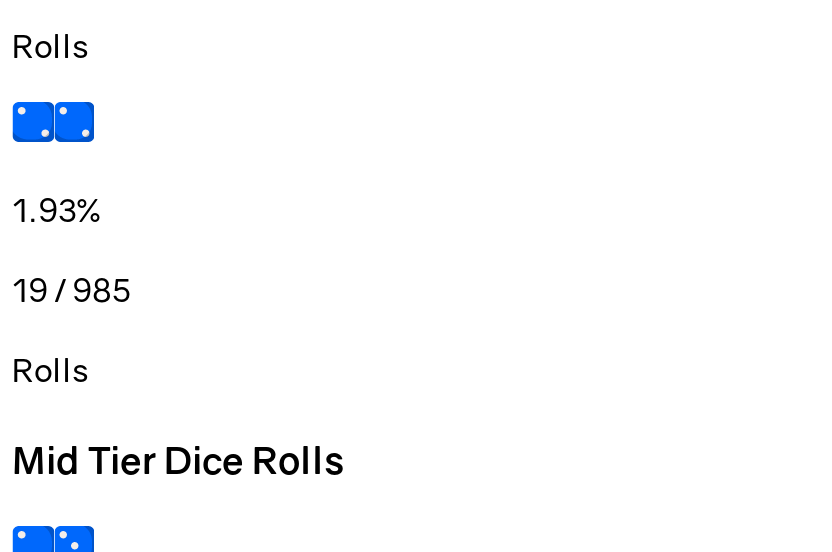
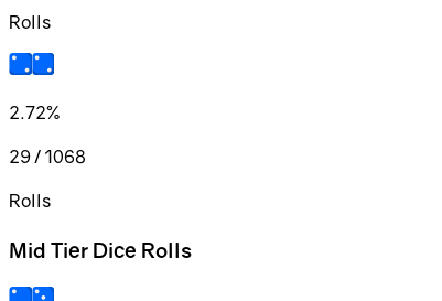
- 1.93%
+ 2.72%

- 19 / 985
+ 29 / 1068
